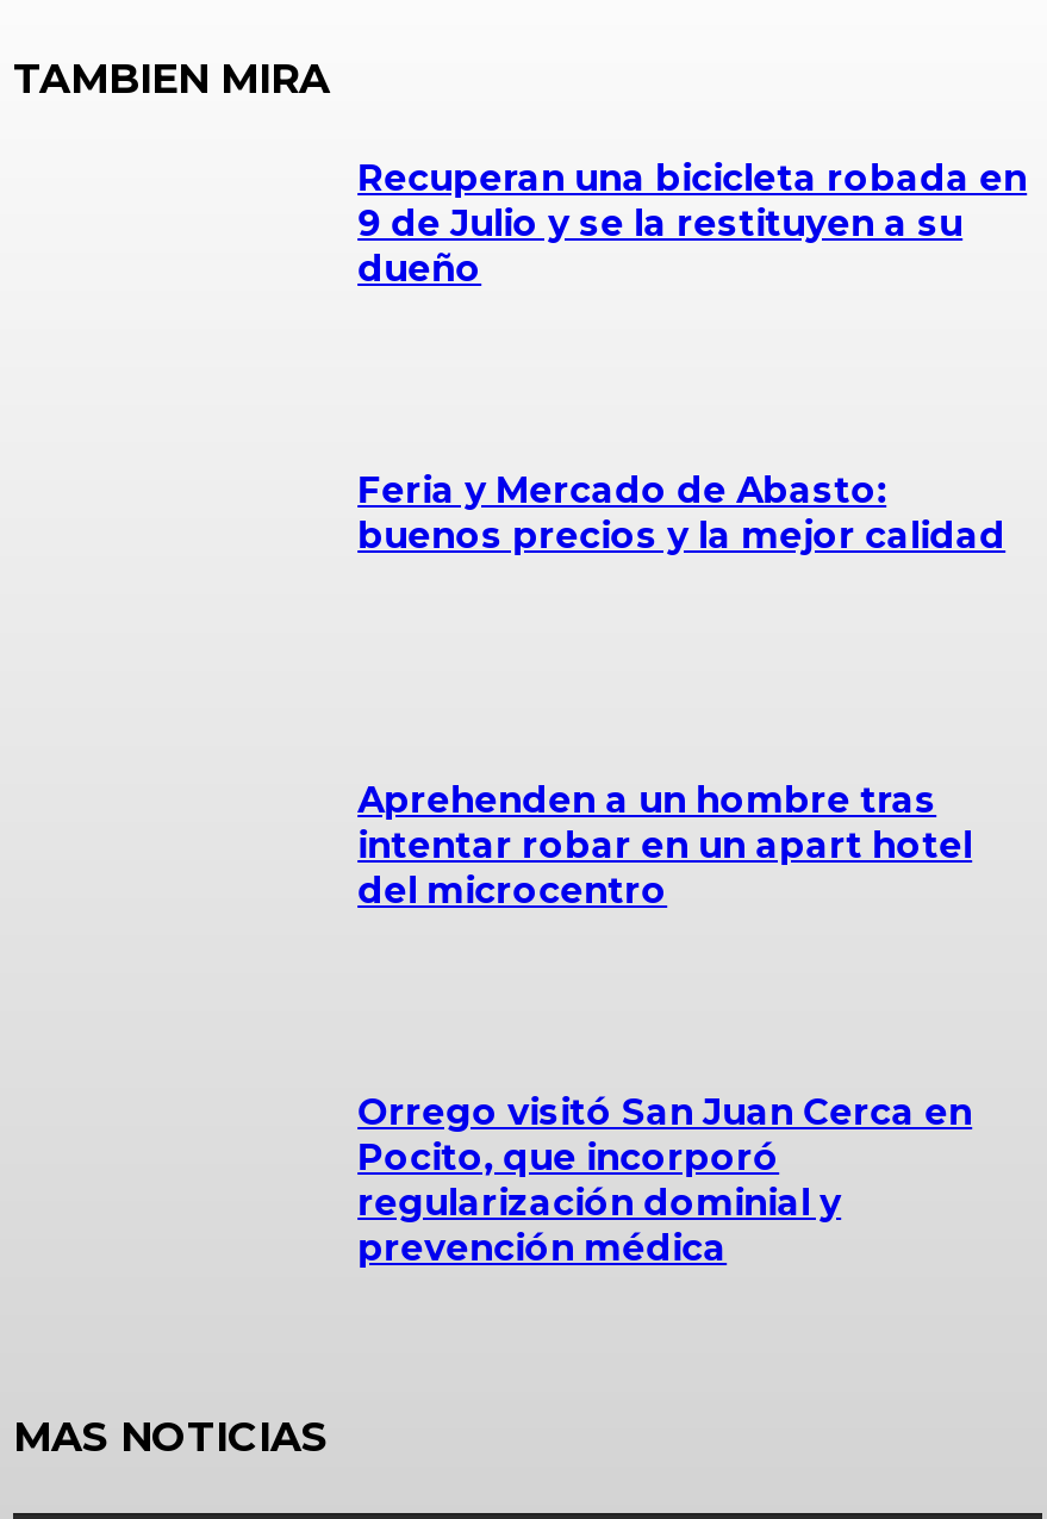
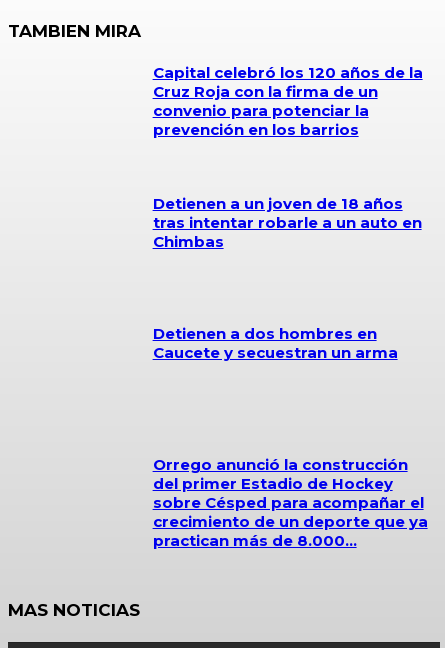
- Recuperan una bicicleta robada en
- 9 de Julio y se la restituyen a su
- dueño
+ Capital celebró los 120 años de la
+ Cruz Roja con la firma de un
+ convenio para potenciar la
+ prevención en los barrios

- Feria y Mercado de Abasto:
- buenos precios y la mejor calidad
+ Detienen a un joven de 18 años
+ tras intentar robarle a un auto en
+ Chimbas

- Aprehenden a un hombre tras
- intentar robar en un apart hotel
- del microcentro
+ Detienen a dos hombres en
+ Caucete y secuestran un arma

- Orrego visitó San Juan Cerca en
- Pocito, que incorporó
- regularización dominial y
- prevención médica
+ Orrego anunció la construcción
+ del primer Estadio de Hockey
+ sobre Césped para acompañar el
+ crecimiento de un deporte que ya
+ practican más de 8.000...
